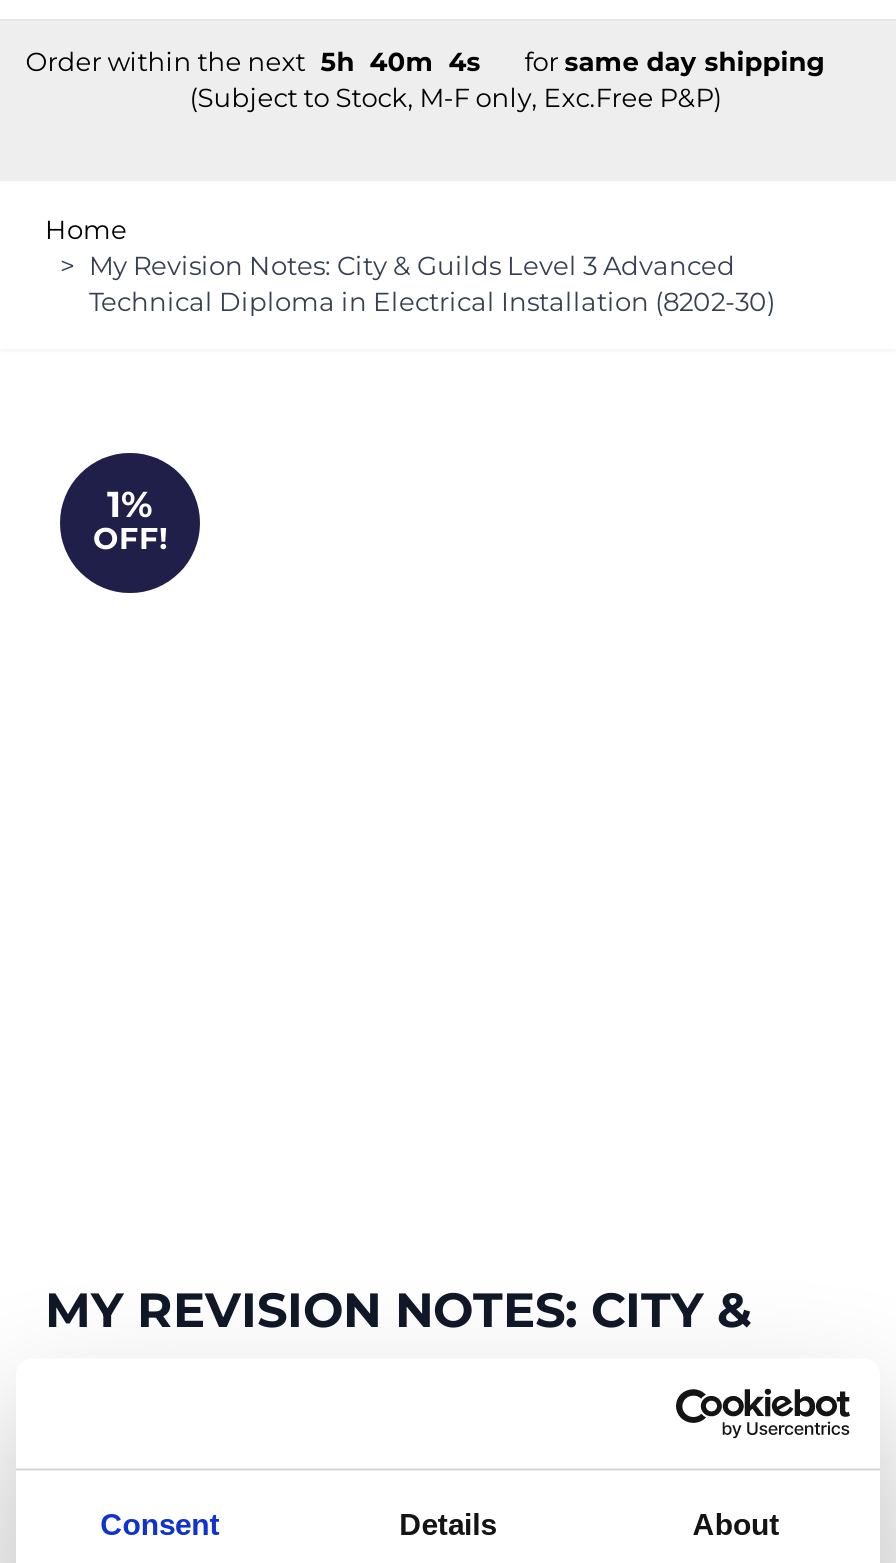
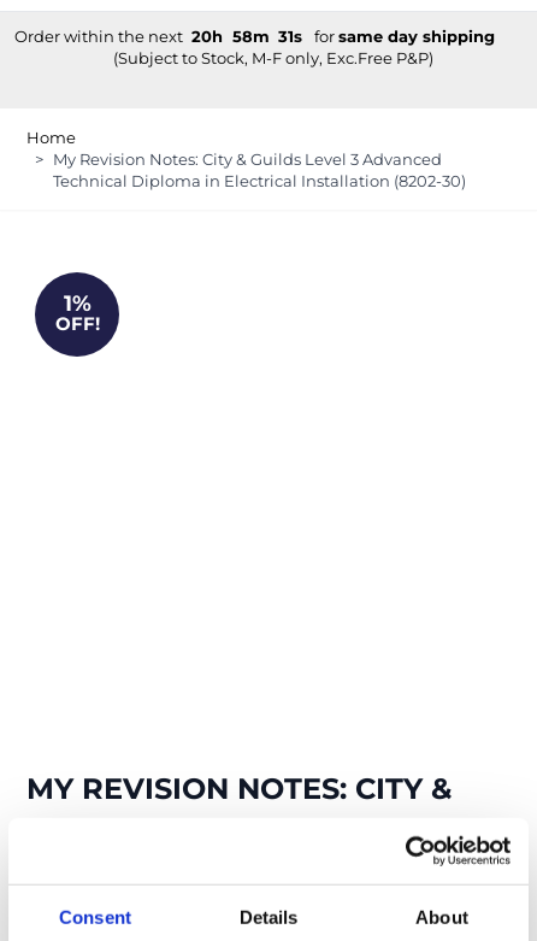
- Order within the next 5h 40m 4s
+ Order within the next 20h 58m 31s
